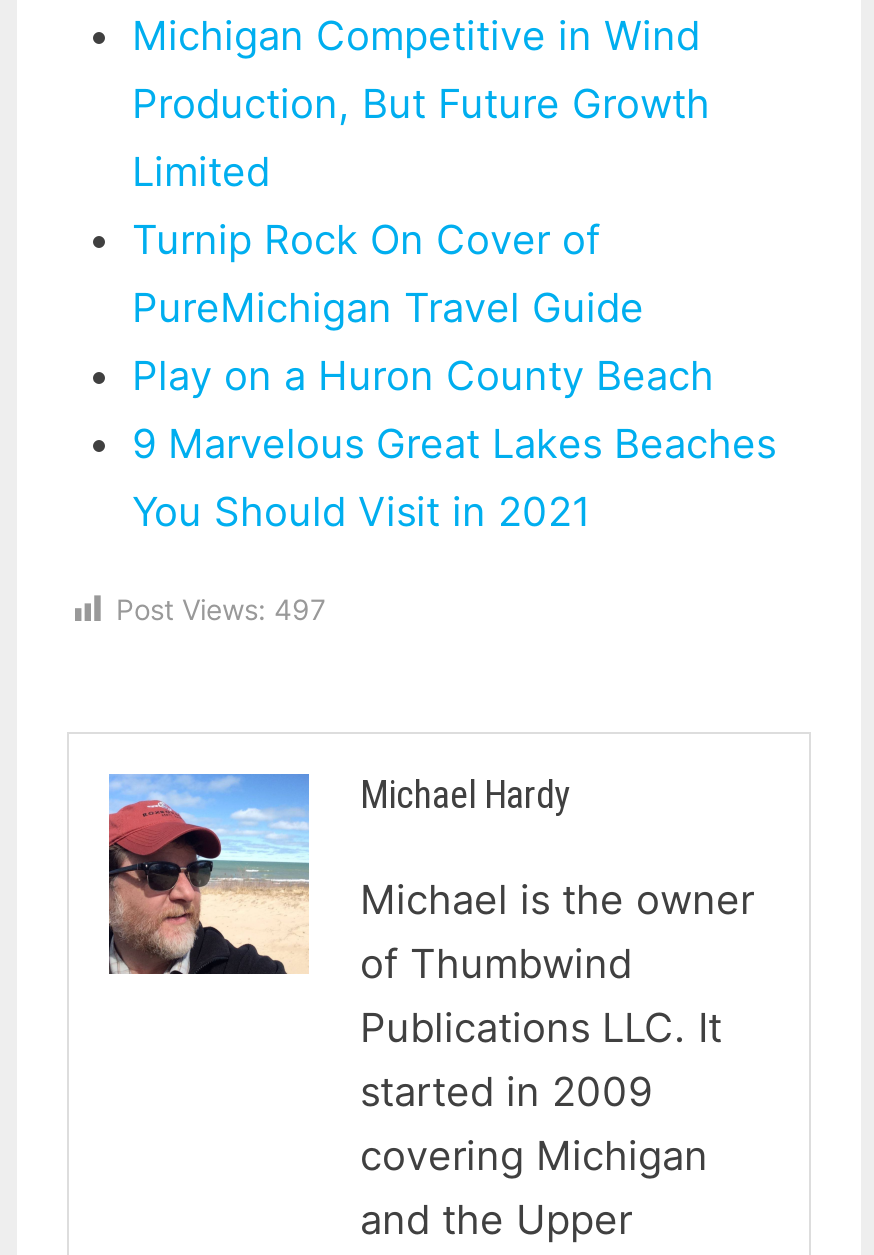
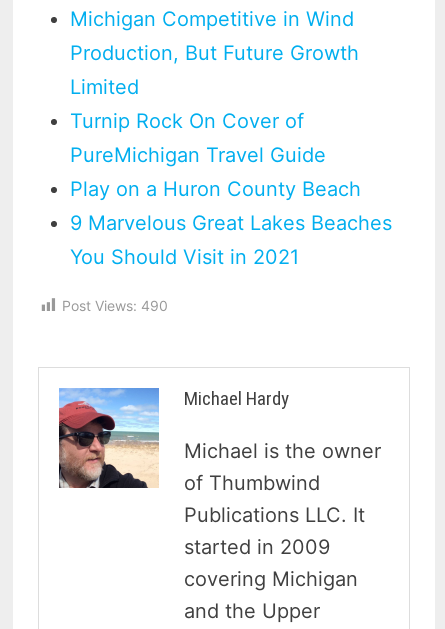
- Post Views: 497
+ Post Views: 490
